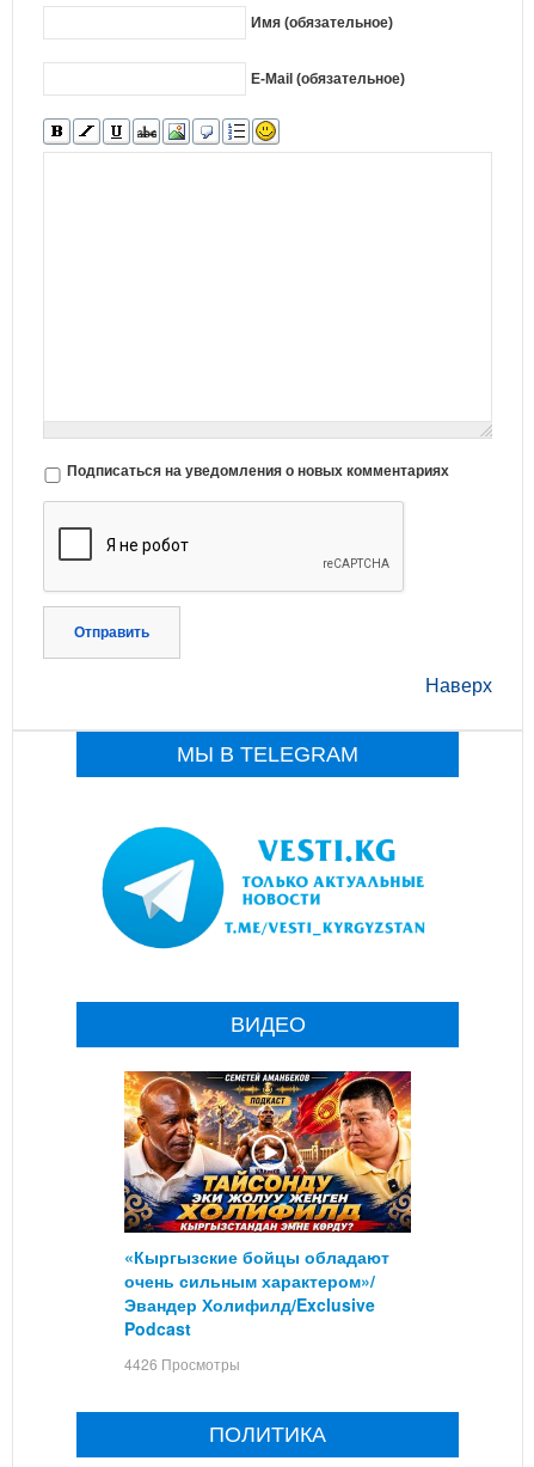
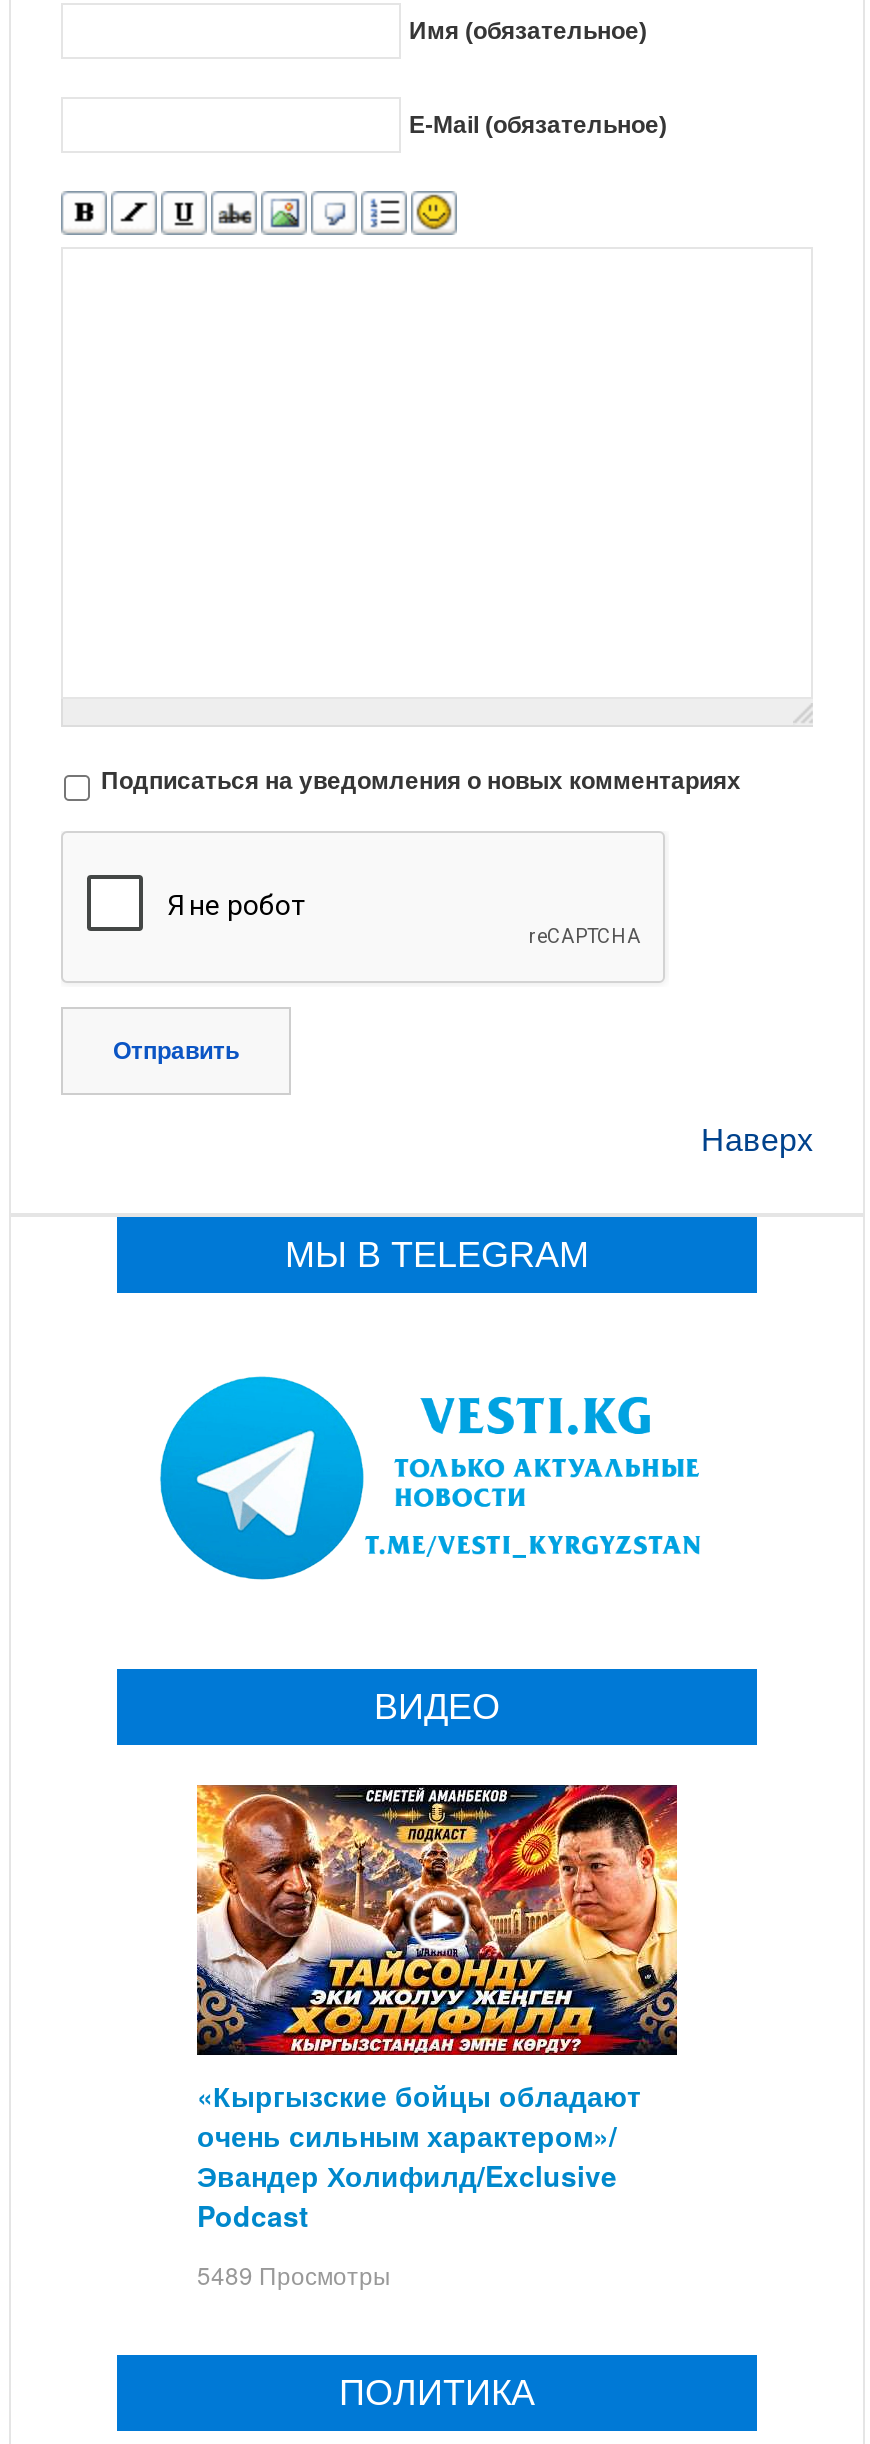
- 4426 Просмотры
+ 5489 Просмотры
